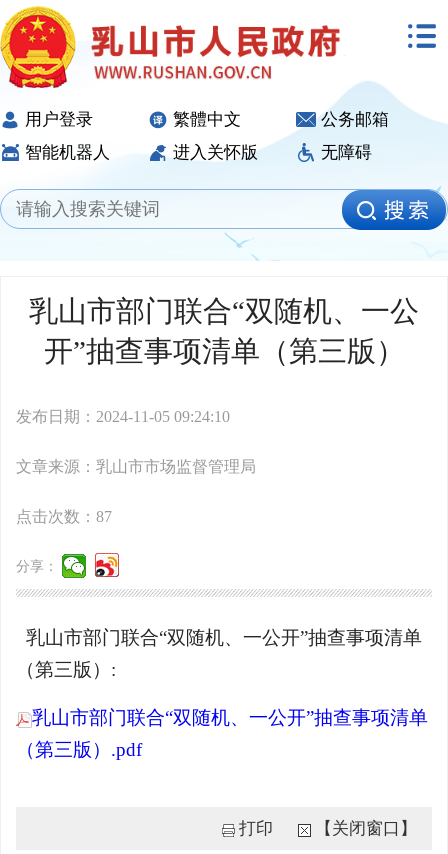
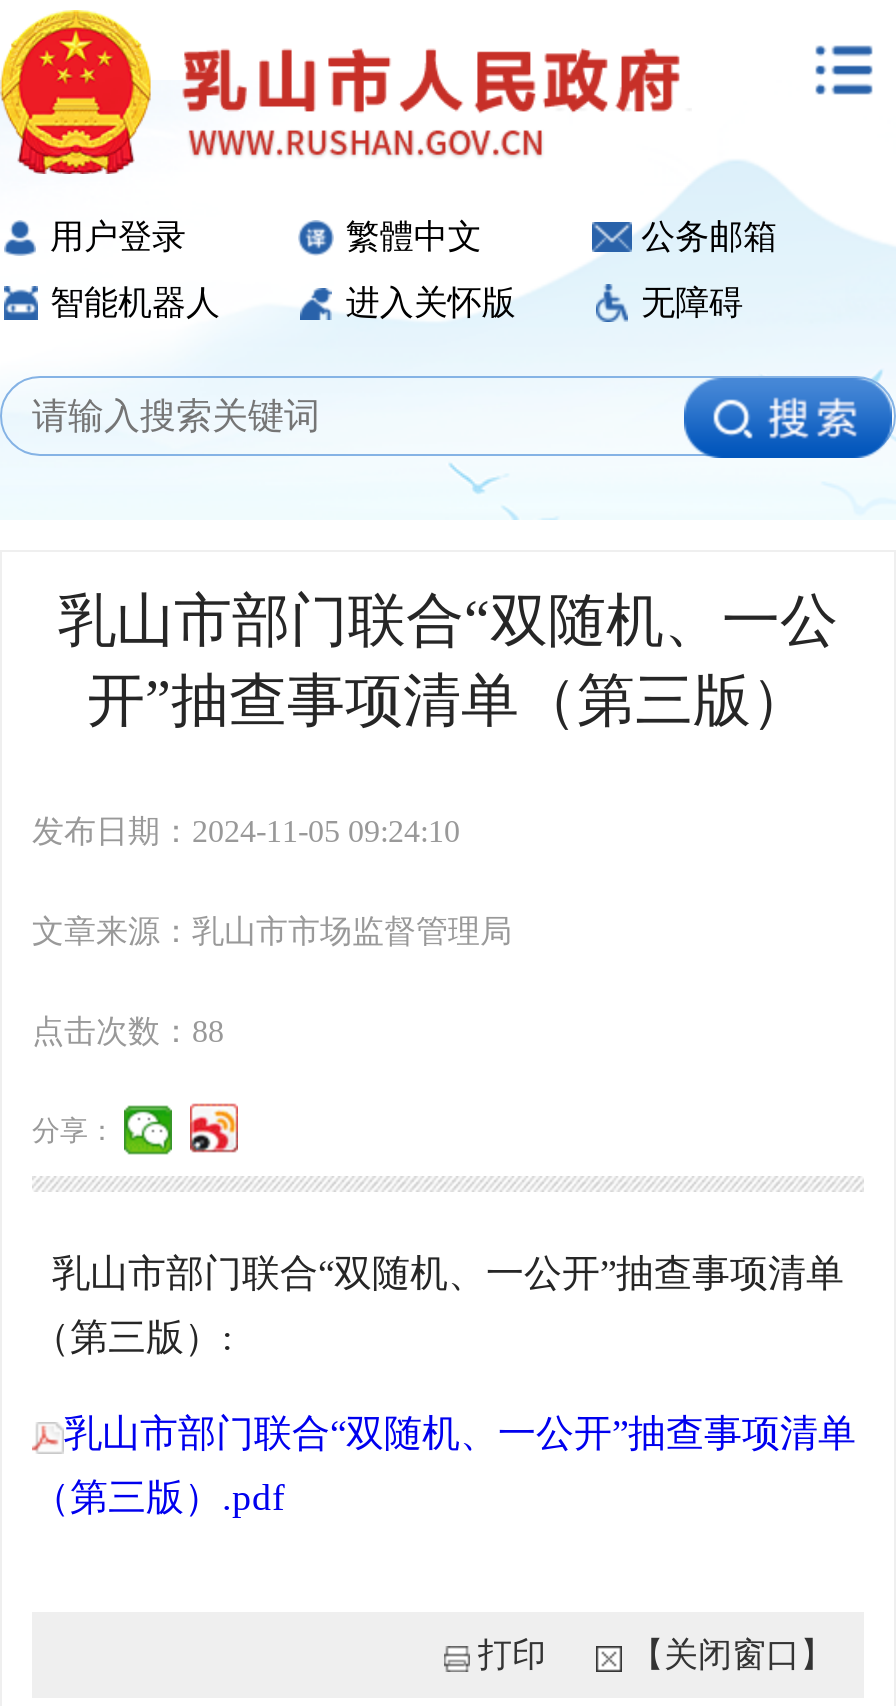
- 点击次数：87
+ 点击次数：88
